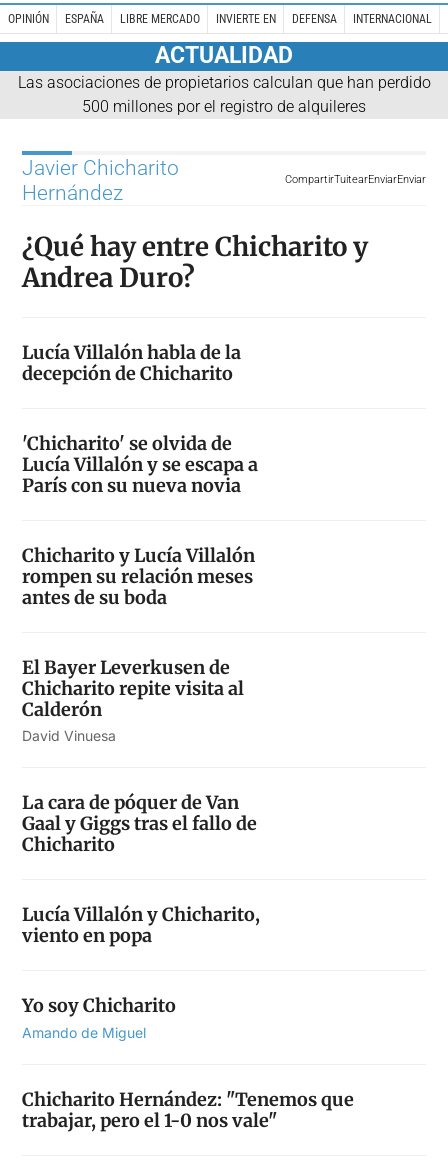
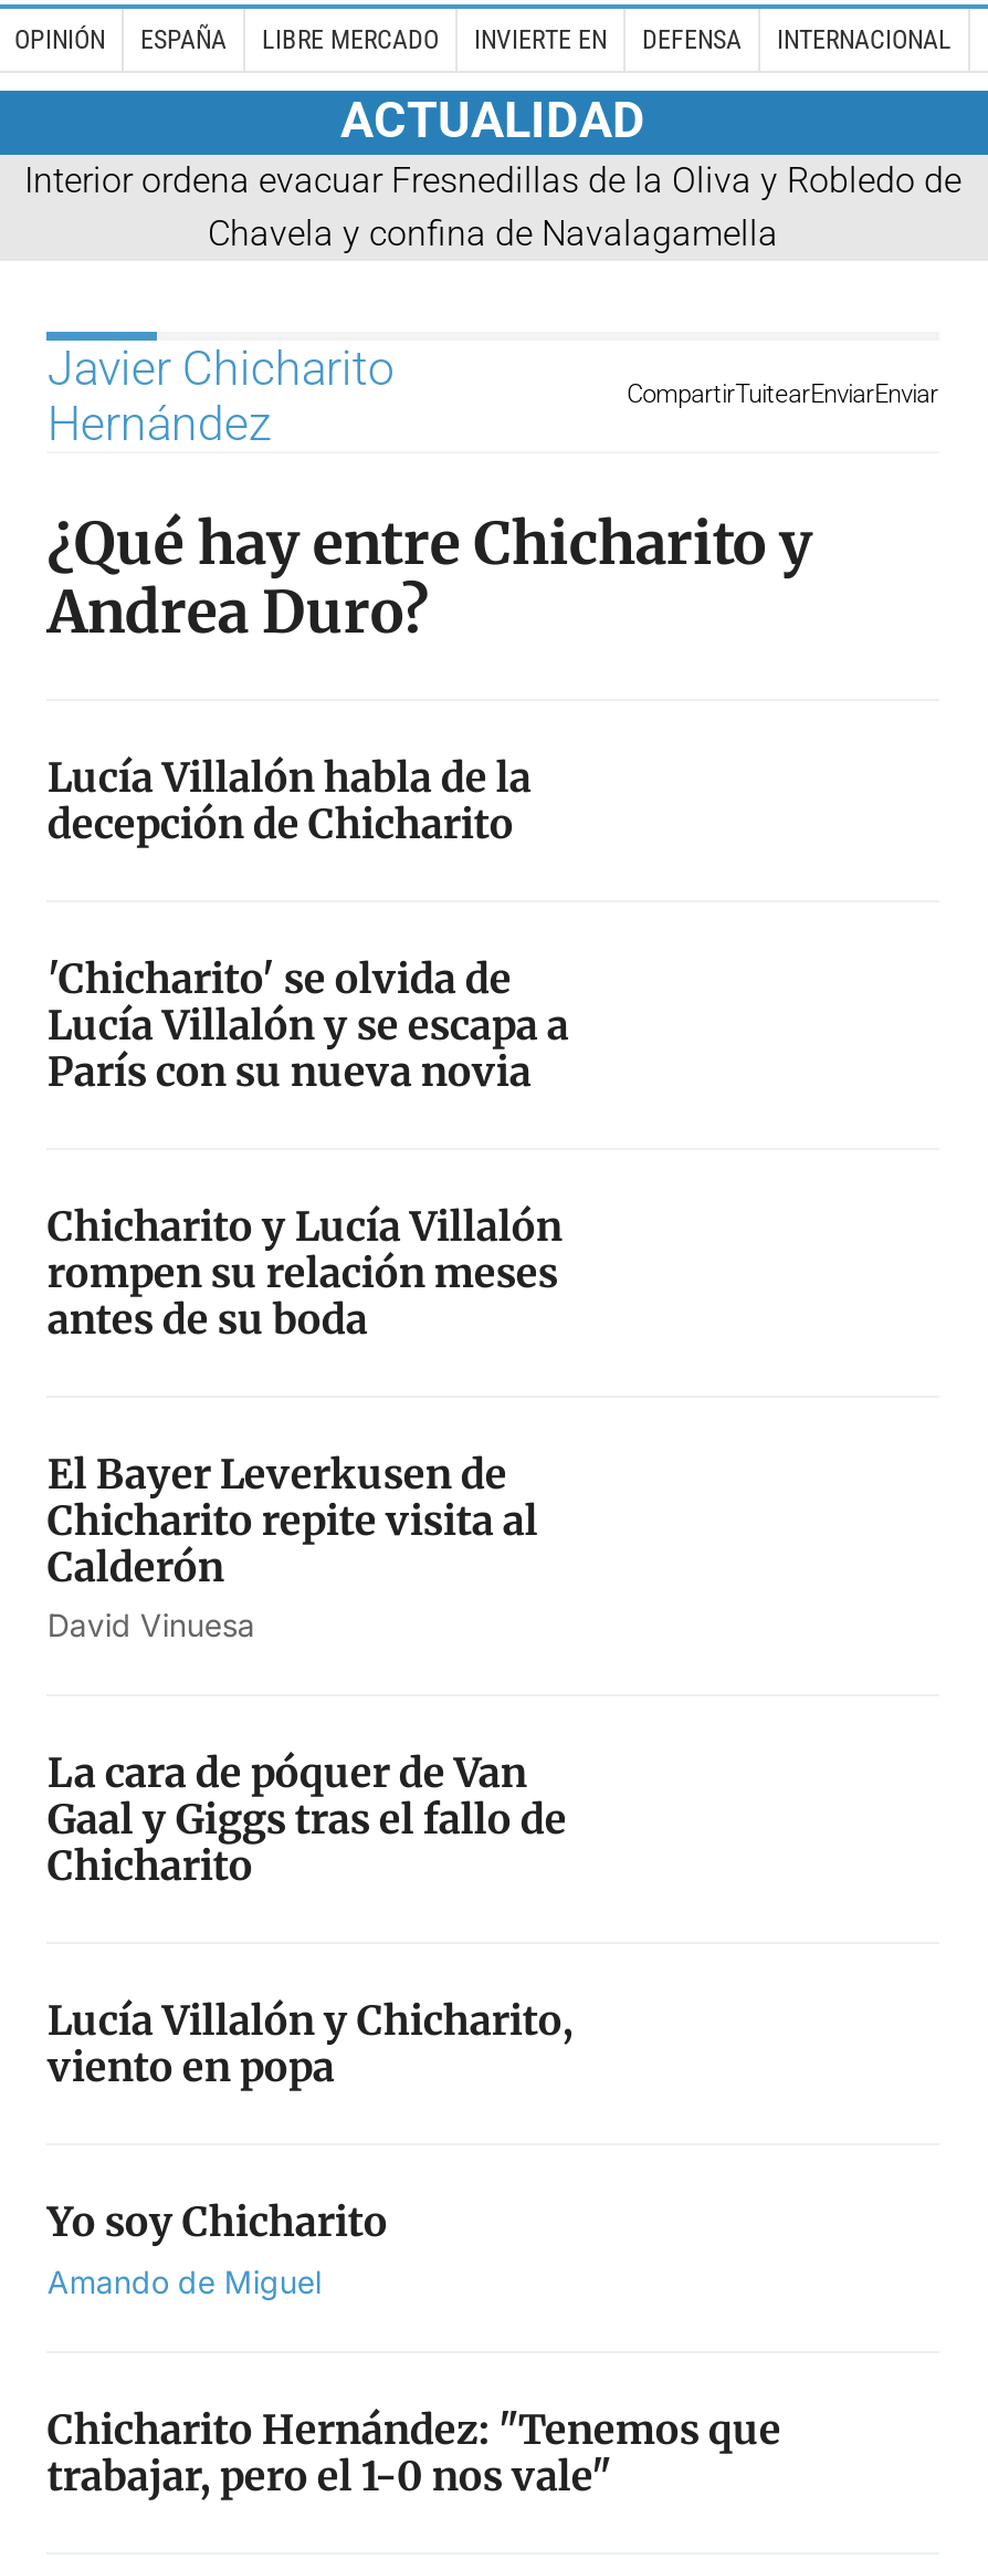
- Las asociaciones de propietarios calculan que han perdido
- 500 millones por el registro de alquileres
+ Interior ordena evacuar Fresnedillas de la Oliva y Robledo de
+ Chavela y confina de Navalagamella
